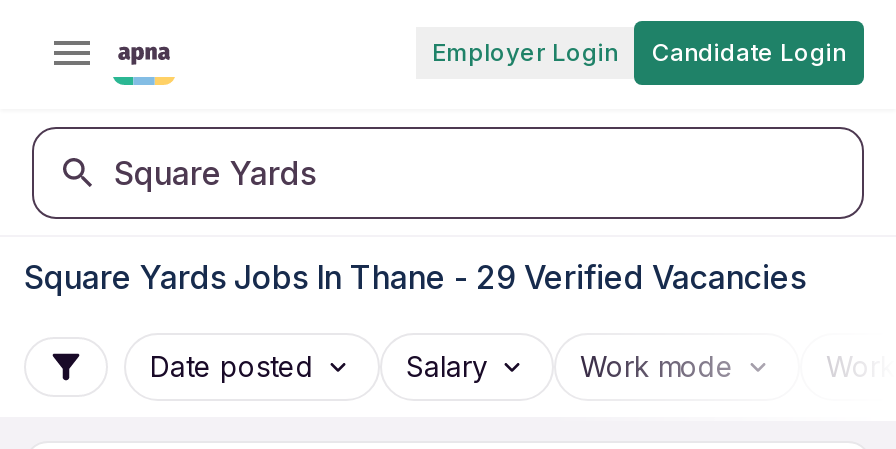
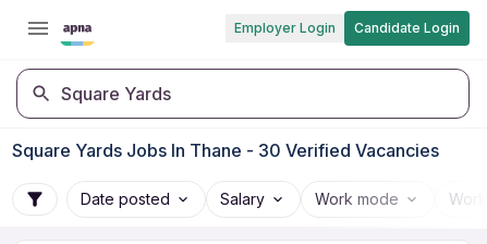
- Square Yards Jobs In Thane - 29 Verified Vacancies
+ Square Yards Jobs In Thane - 30 Verified Vacancies
